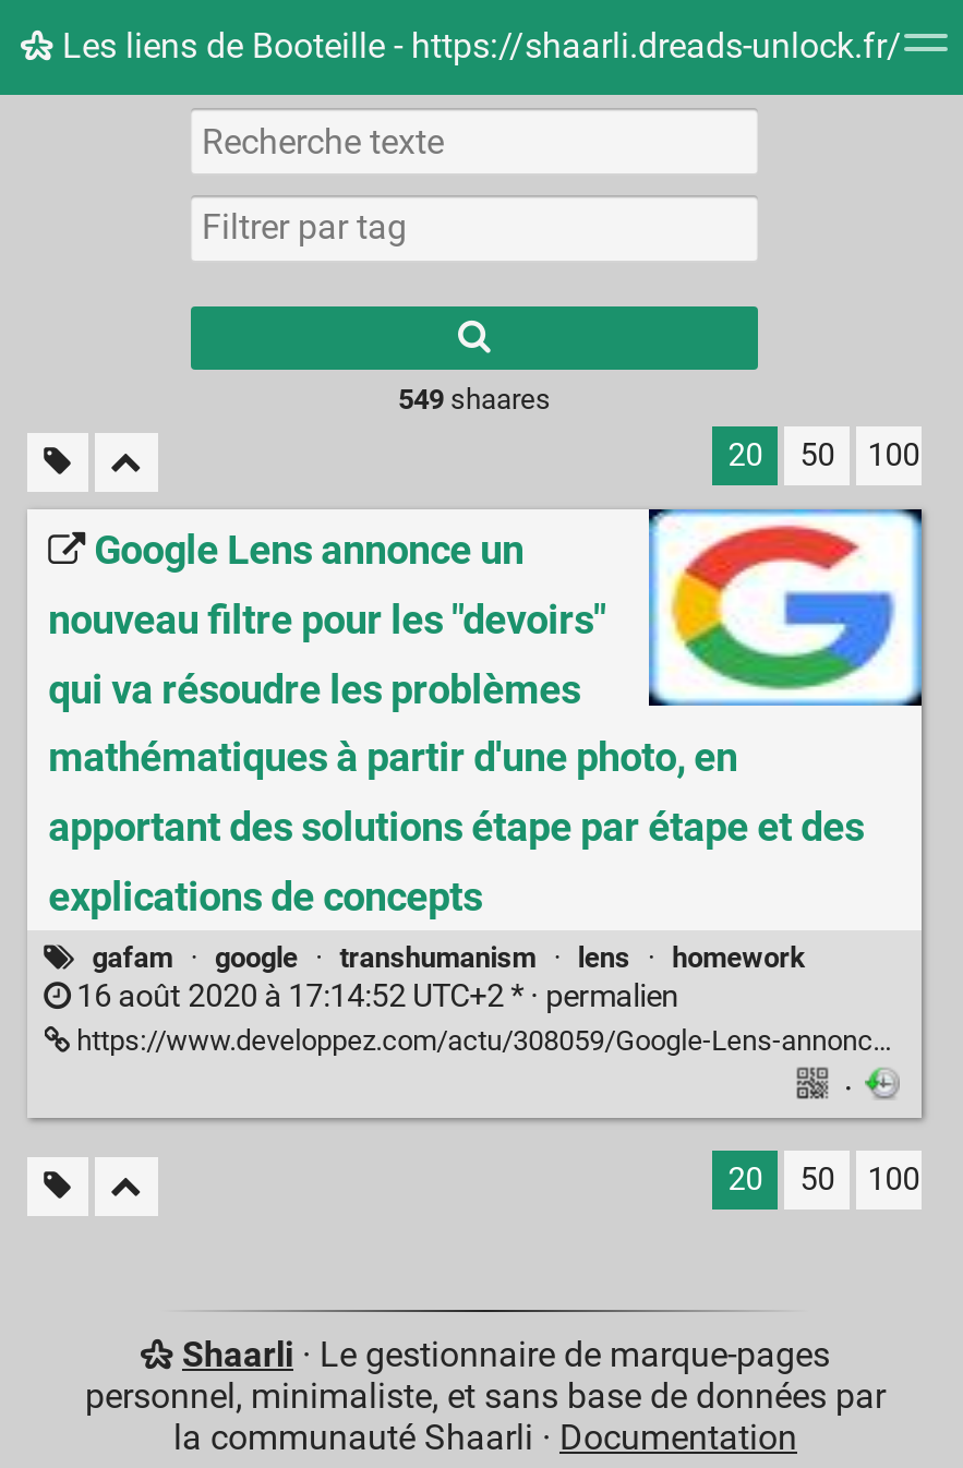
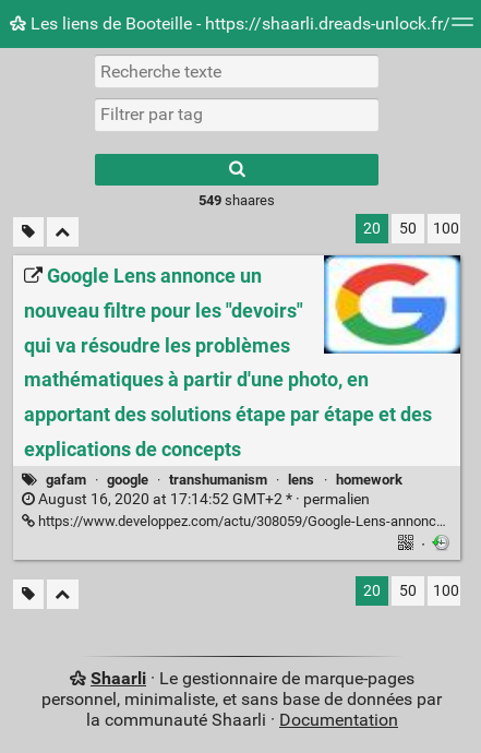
- 16 août 2020 à 17:14:52 UTC+2 * · permalien
+ August 16, 2020 at 17:14:52 GMT+2 * · permalien
